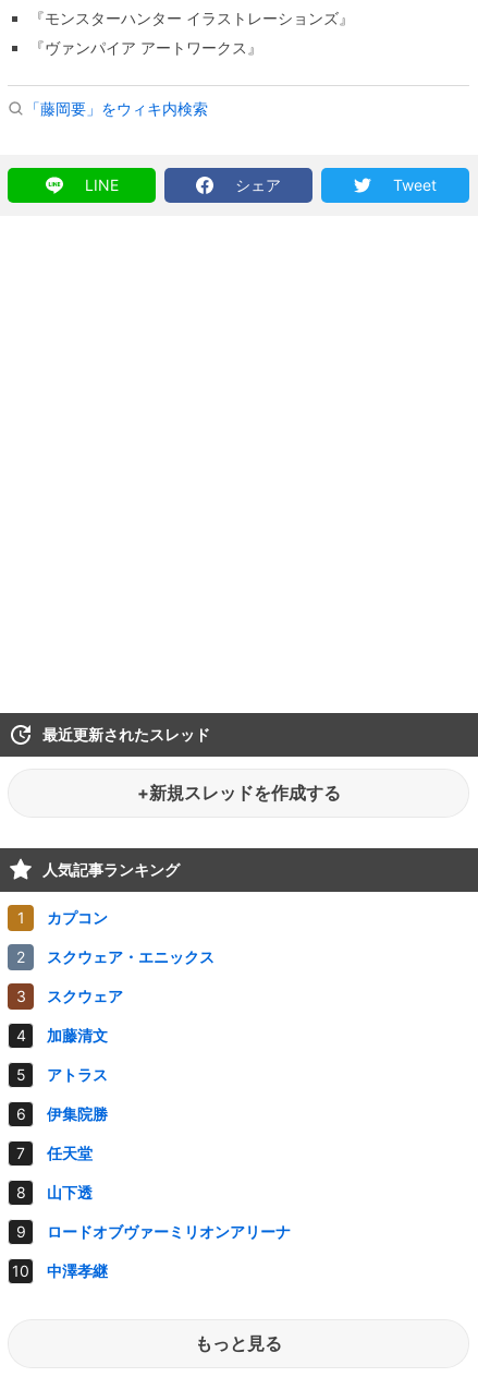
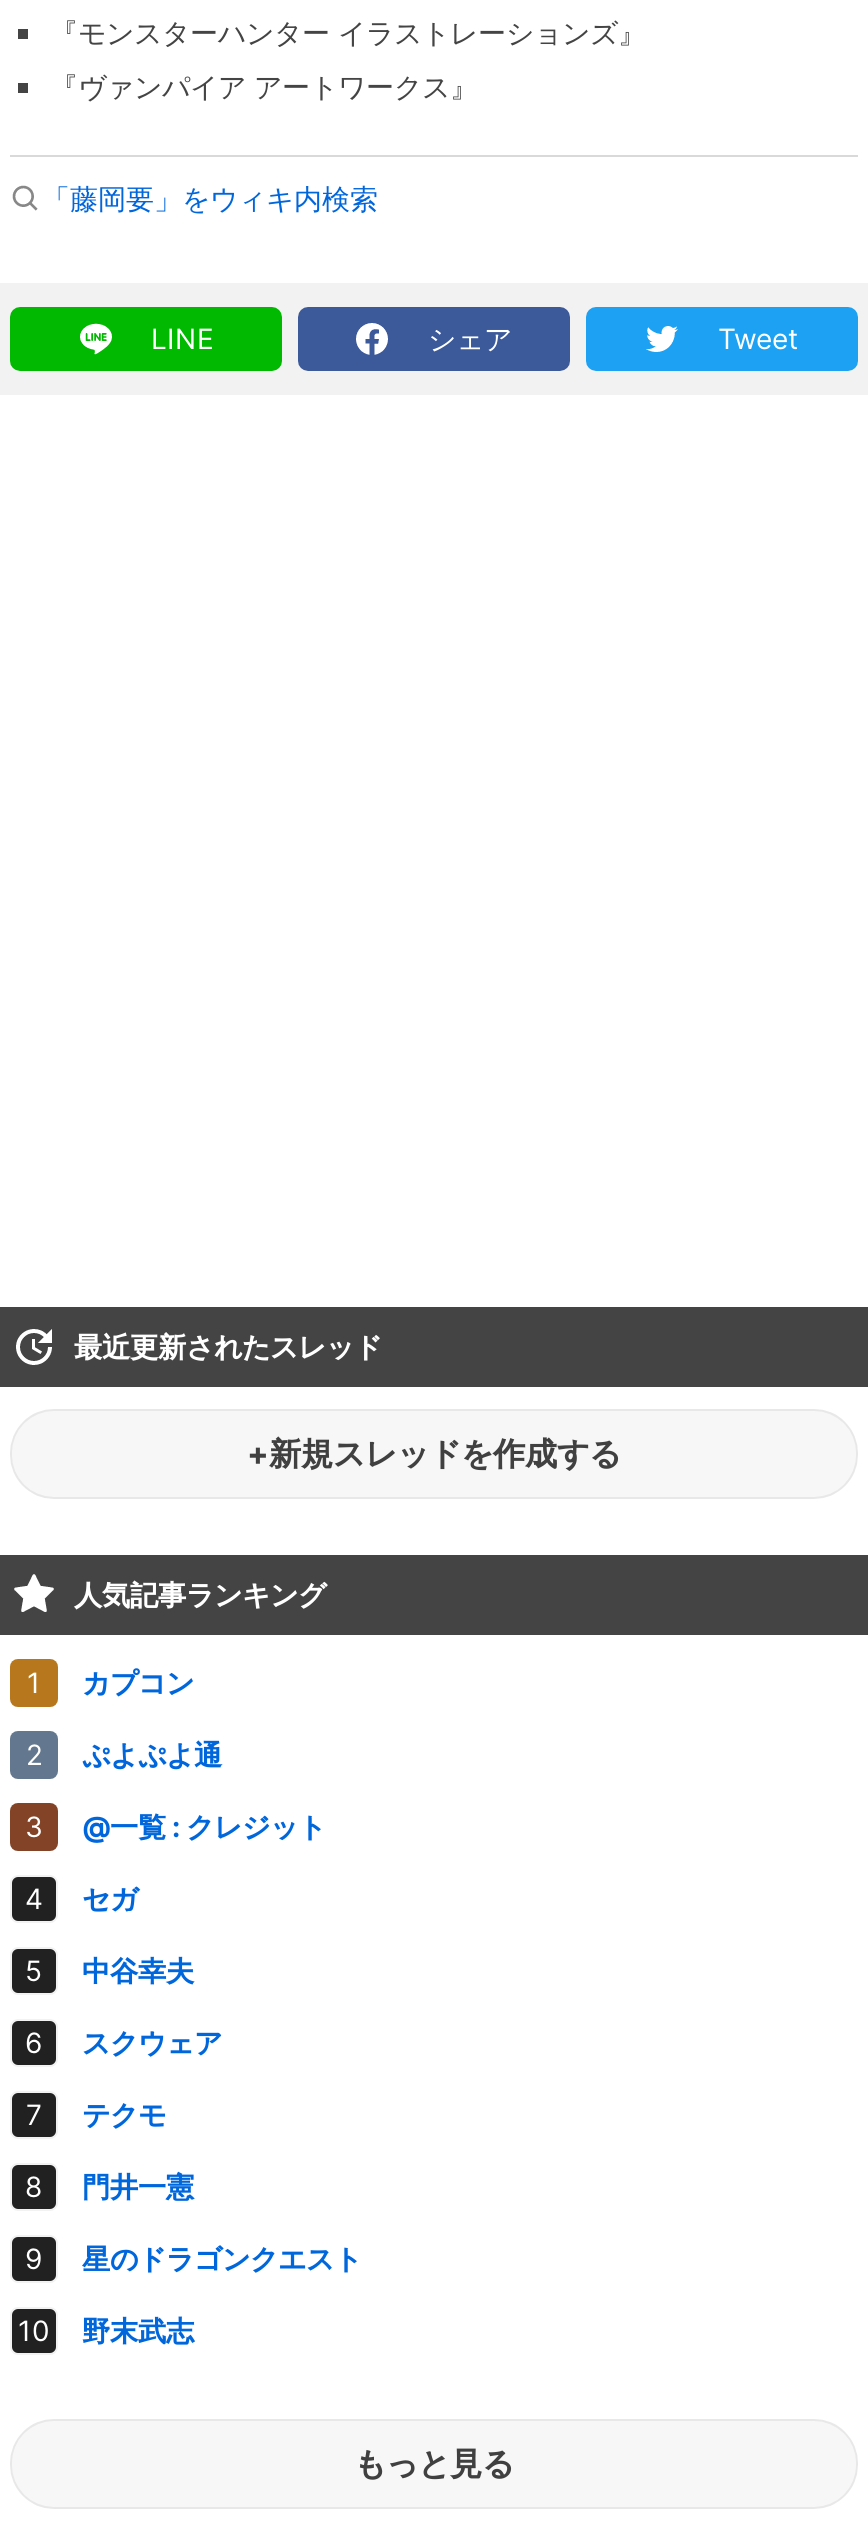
- スクウェア・エニックス
+ ぷよぷよ通
+ @一覧 : クレジット
+ セガ
+ 中谷幸夫

moved down: スクウェア

- 加藤清文
- アトラス
- 伊集院勝
- 任天堂
- 山下透
- ロードオブヴァーミリオンアリーナ
- 中澤孝継
+ テクモ
+ 門井一憲
+ 星のドラゴンクエスト
+ 野末武志
